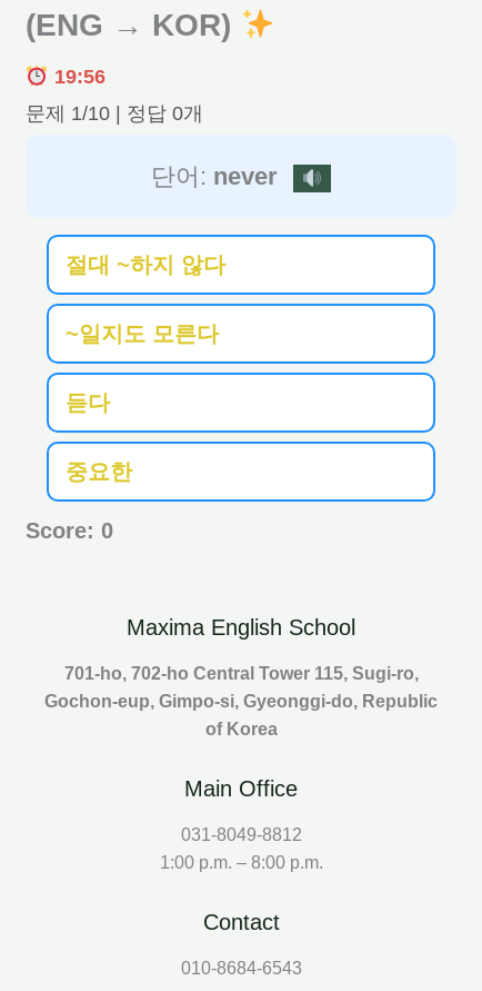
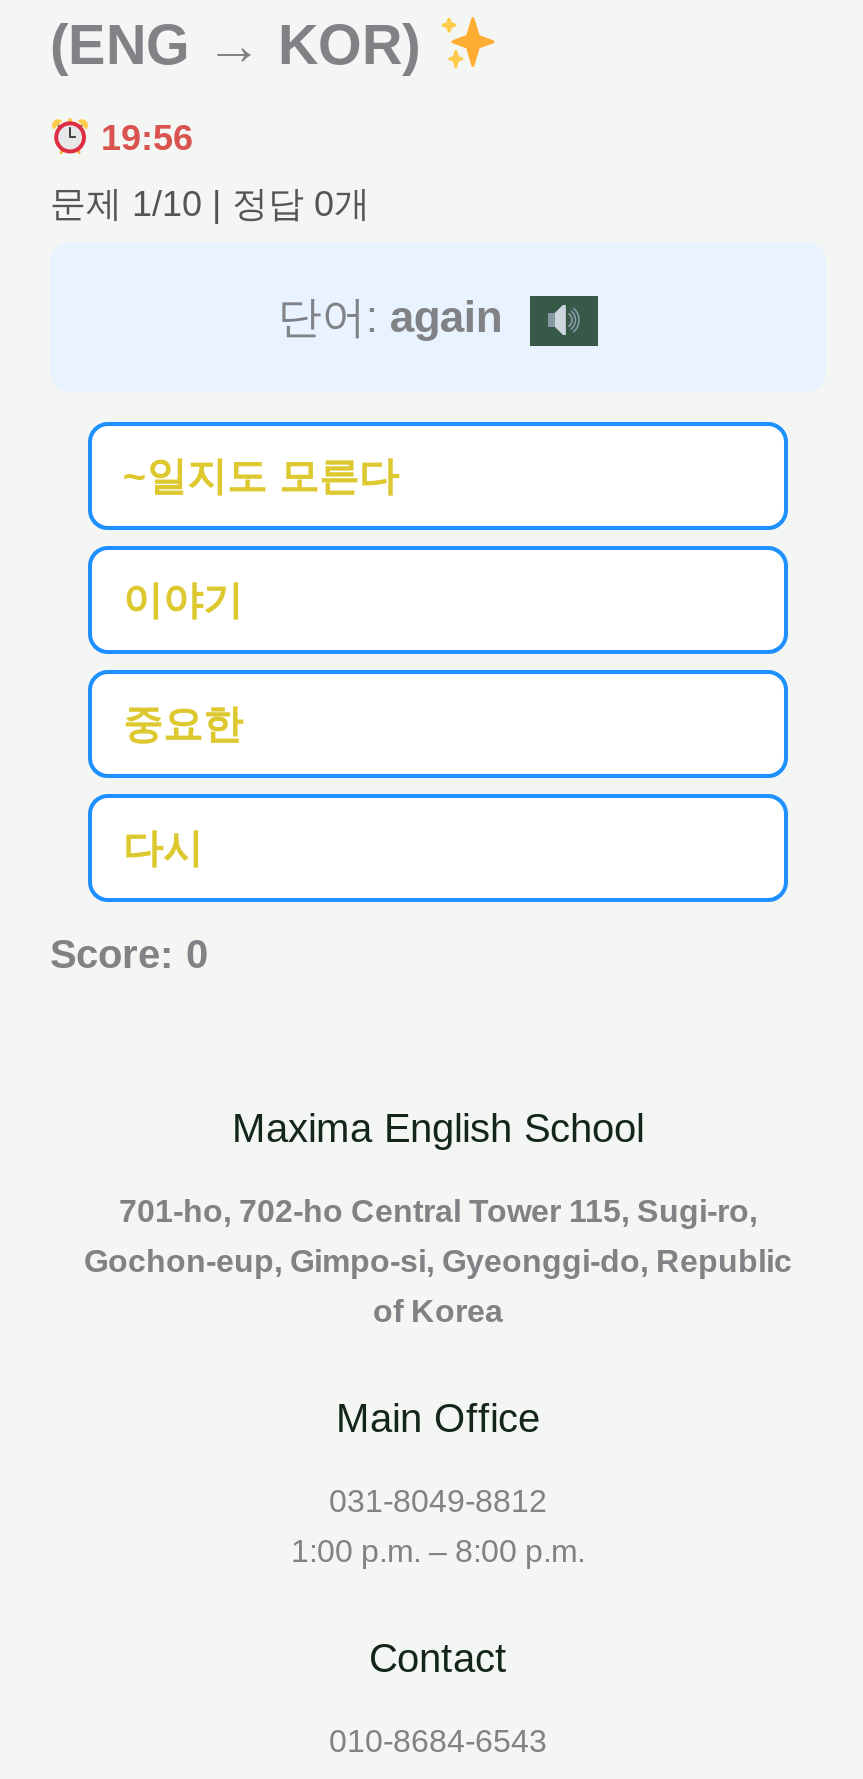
- 단어: never
- 절대 ~하지 않다
+ 단어: again

moved up: ~일지도 모른다

- 듣다
+ 이야기

moved up: 중요한

+ 다시
